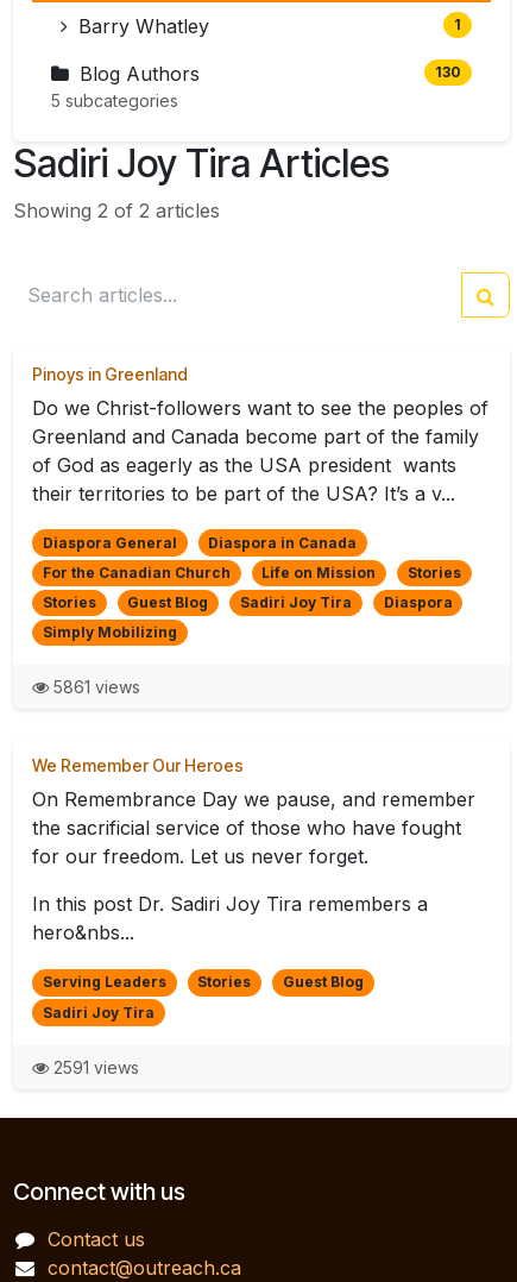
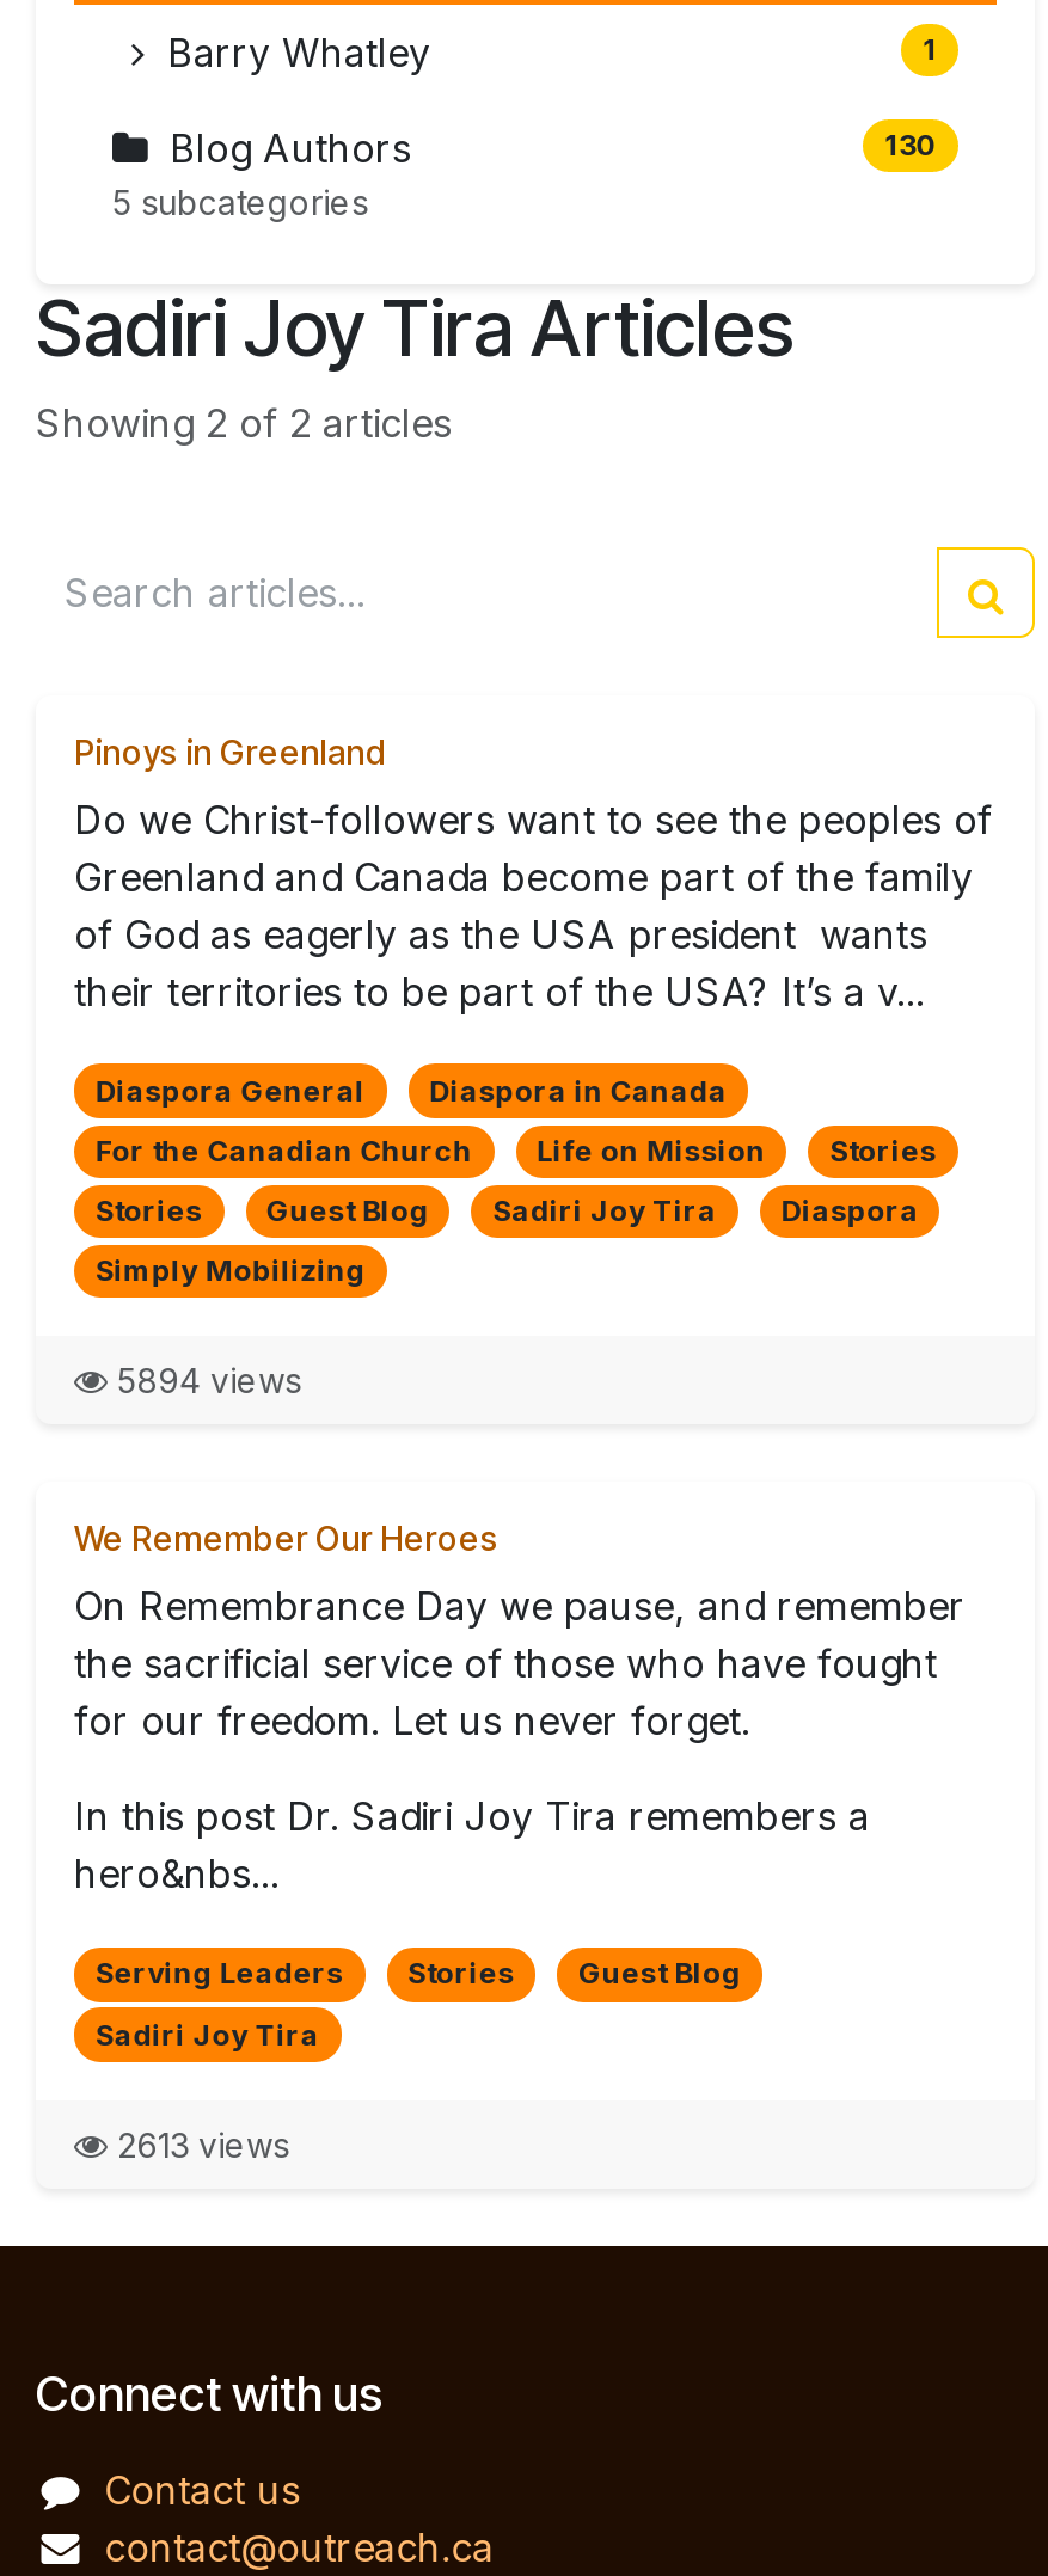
- 5861 views
+ 5894 views

- 2591 views
+ 2613 views
